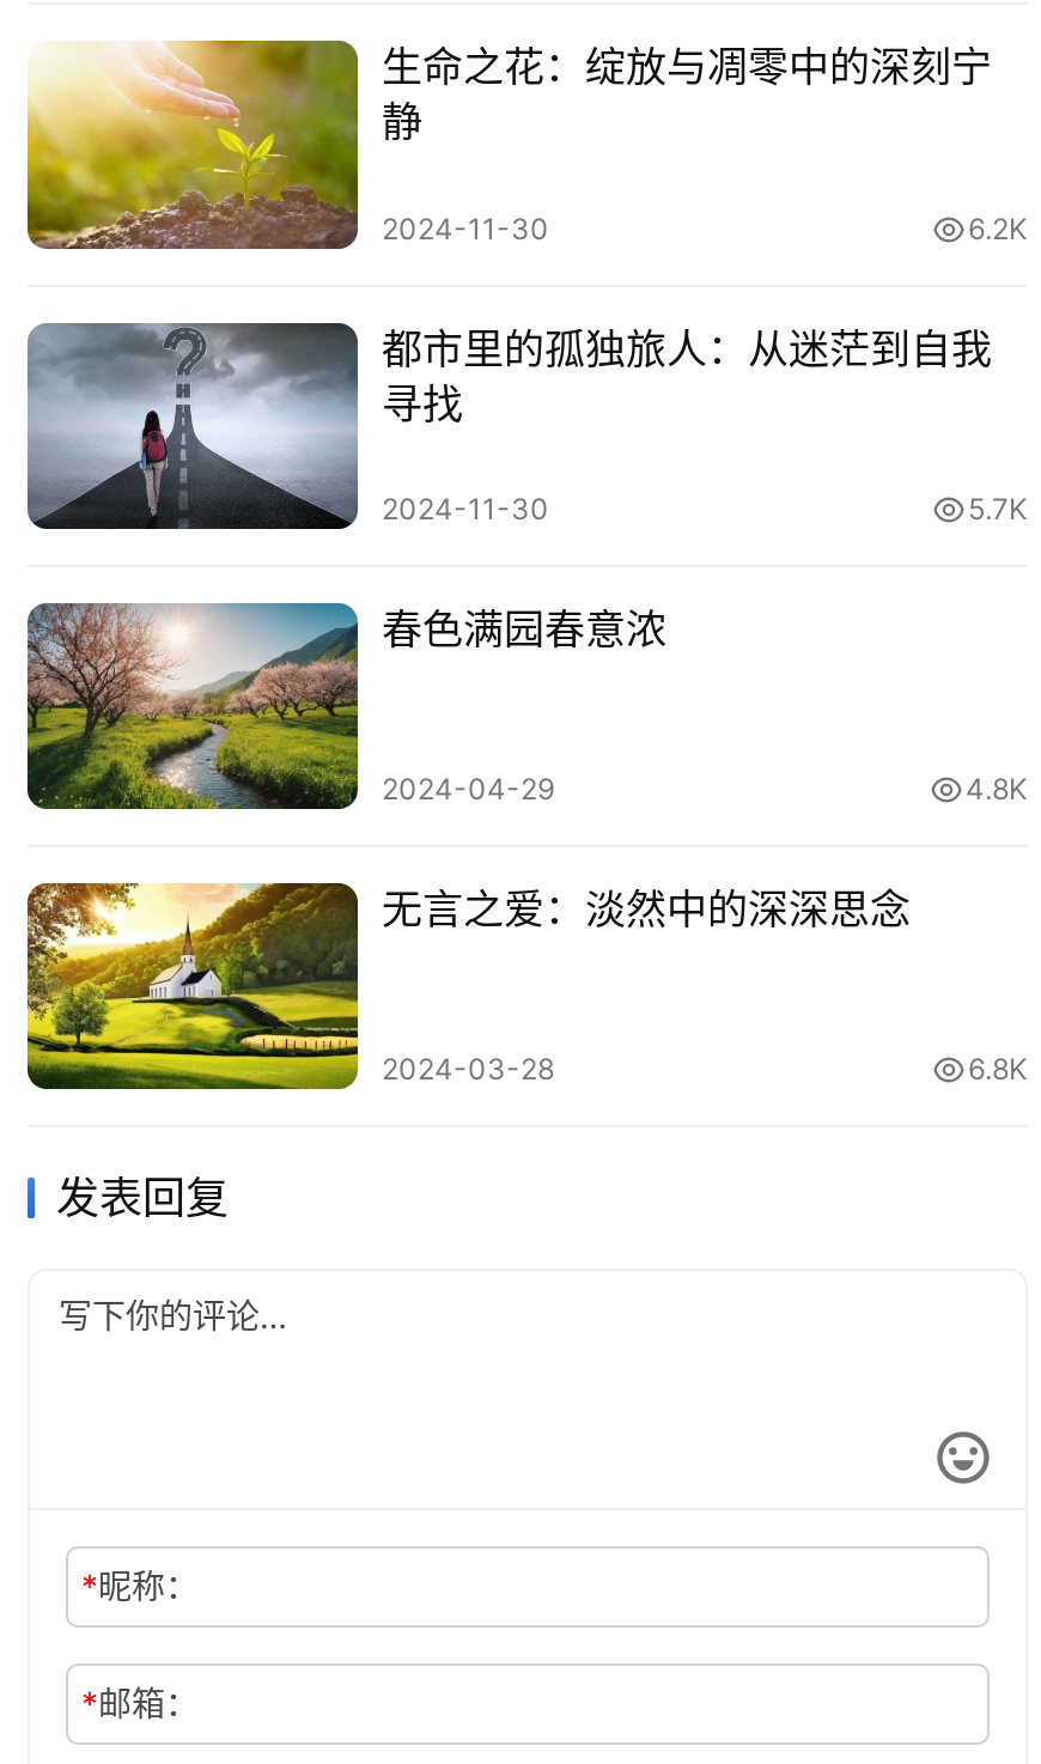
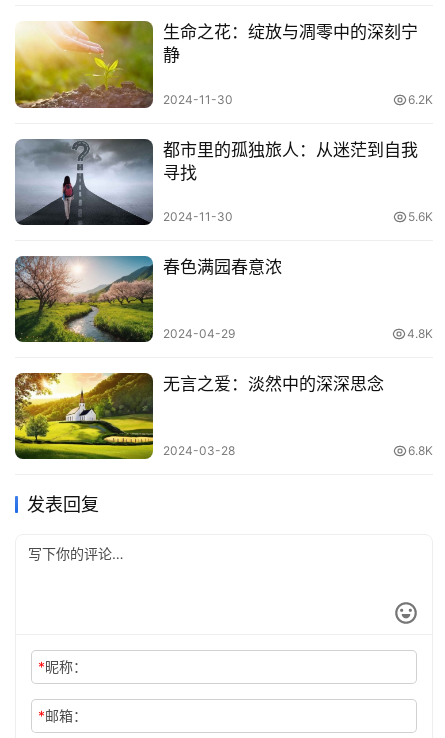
- 5.7K
+ 5.6K
